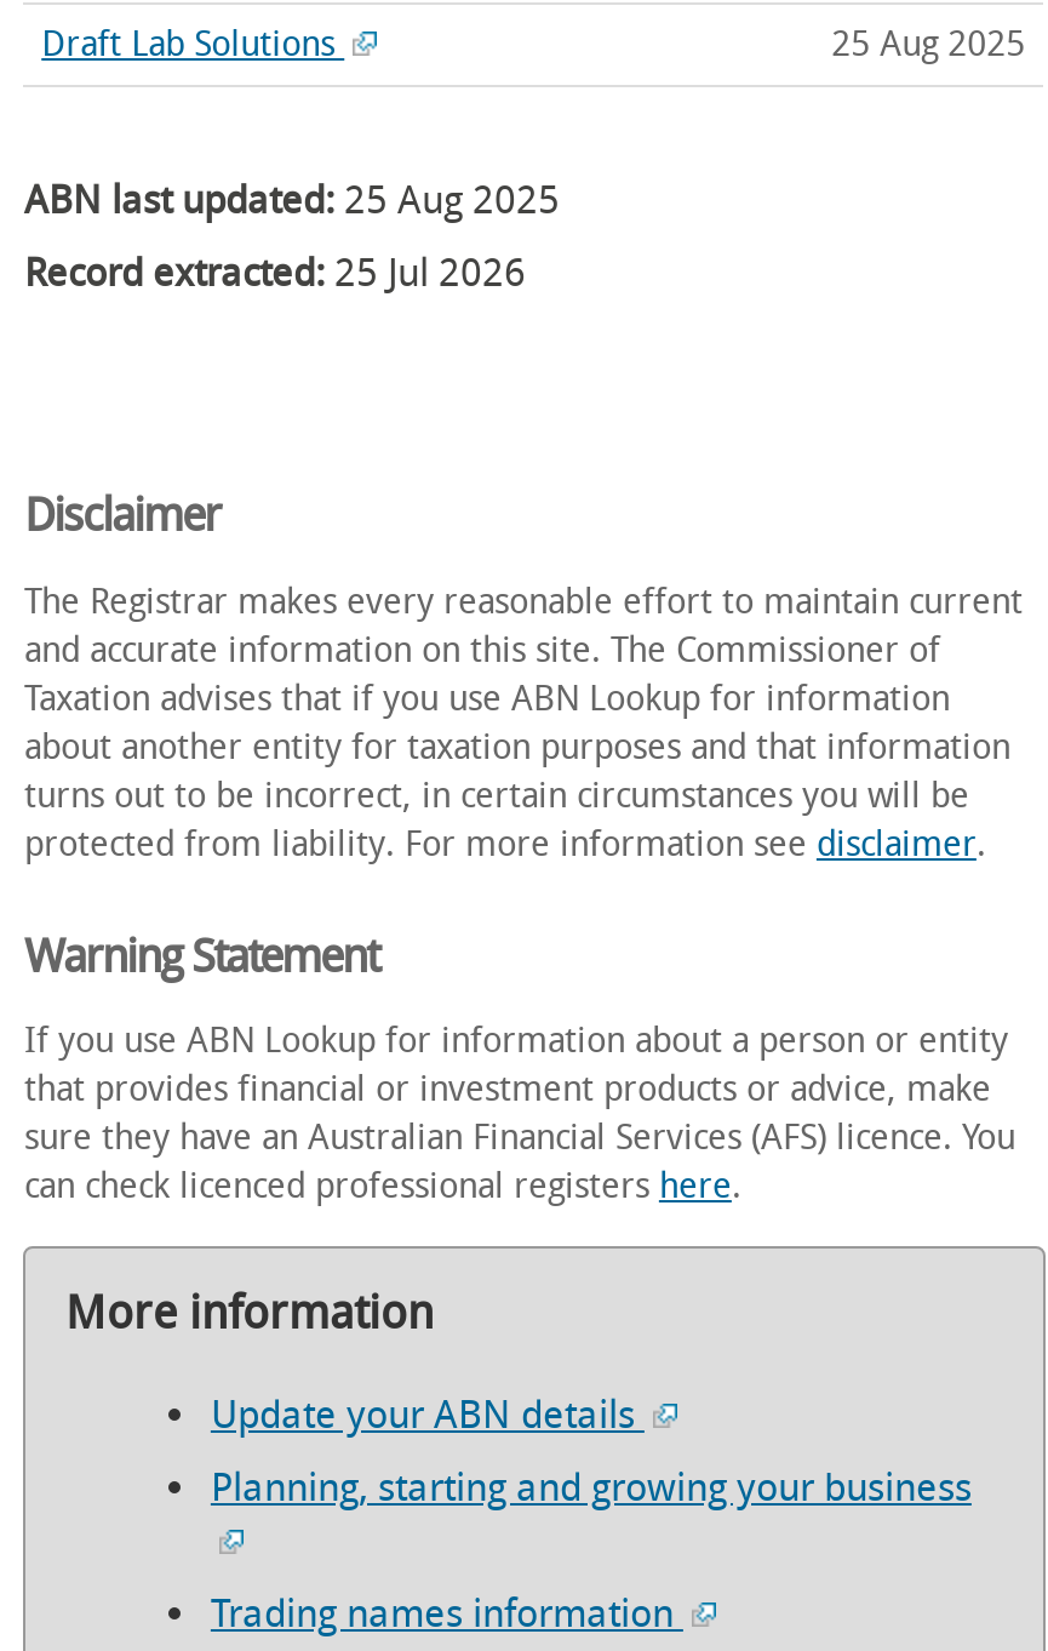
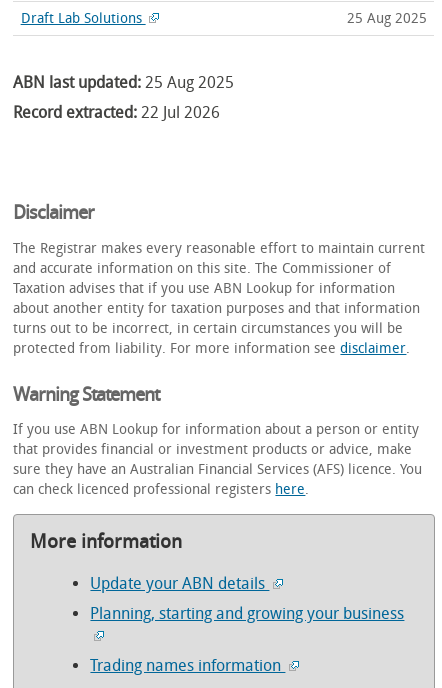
- Record extracted: 25 Jul 2026
+ Record extracted: 22 Jul 2026
